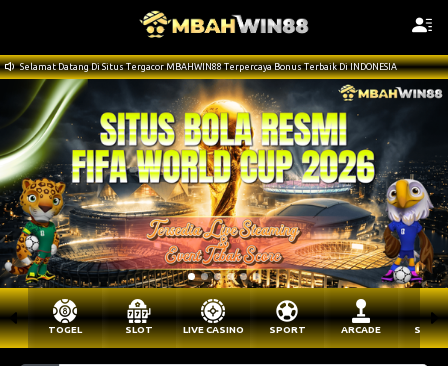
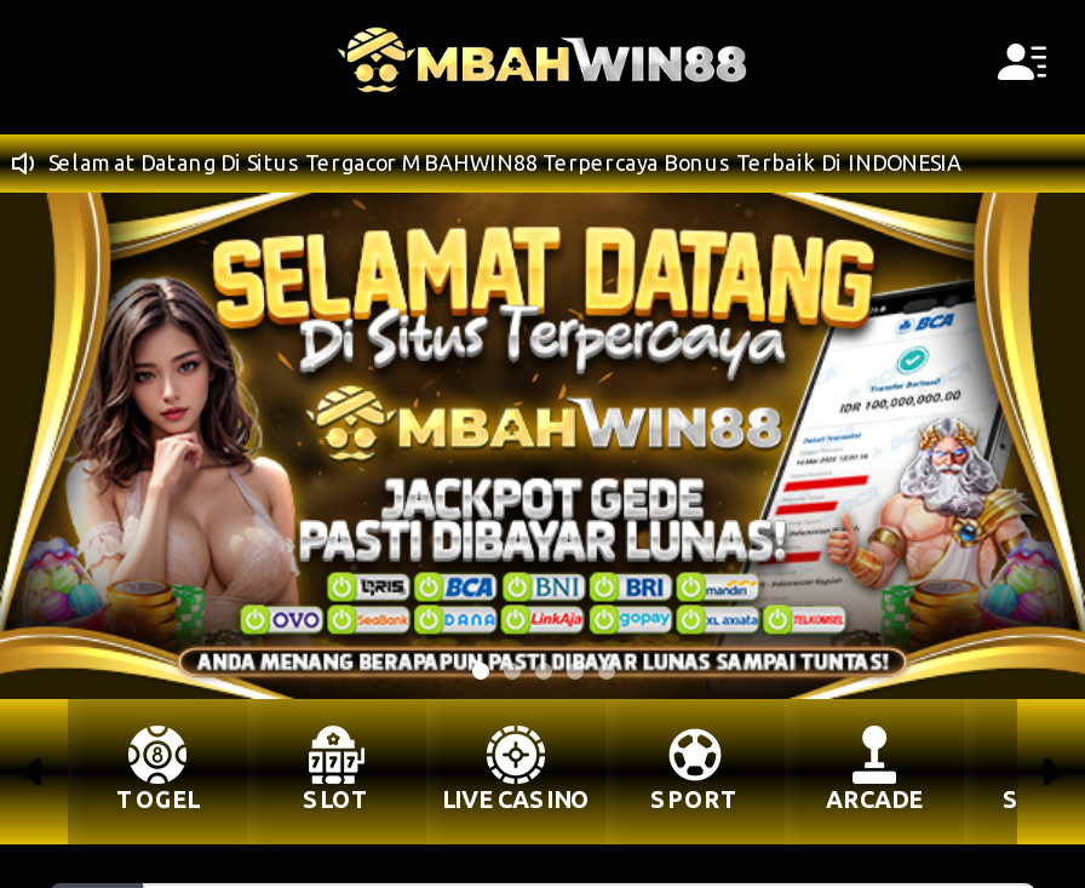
- [image]
+ [image]
